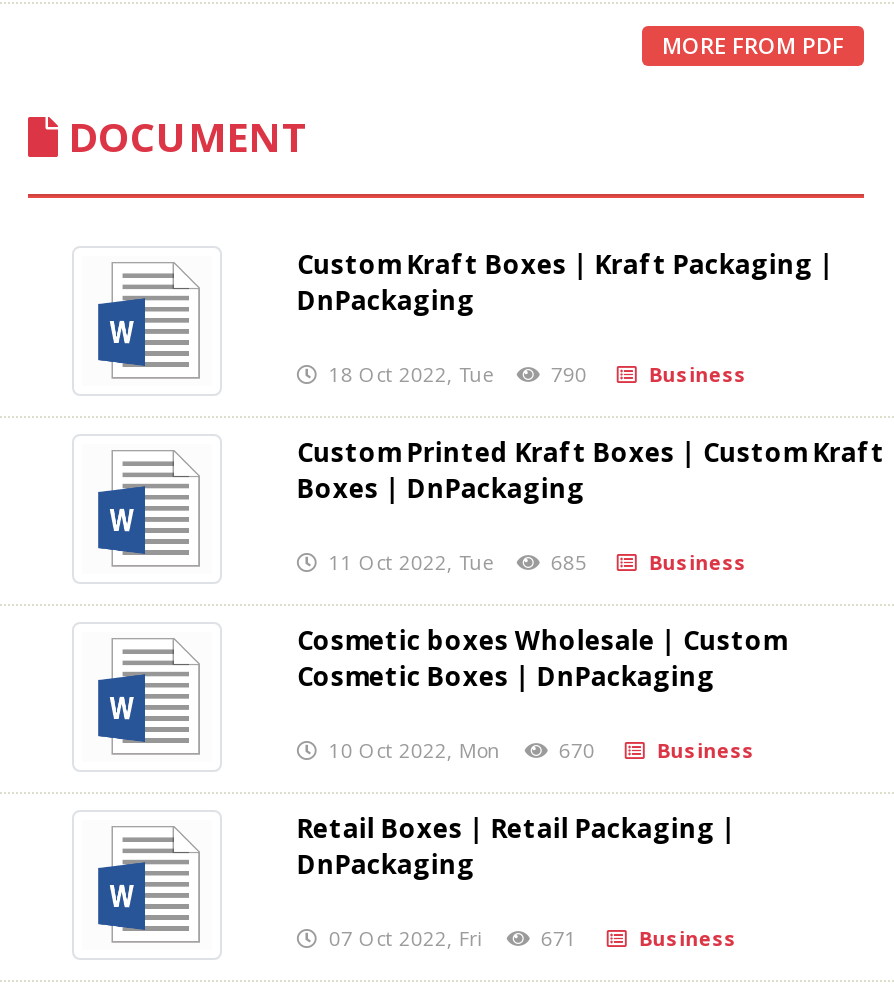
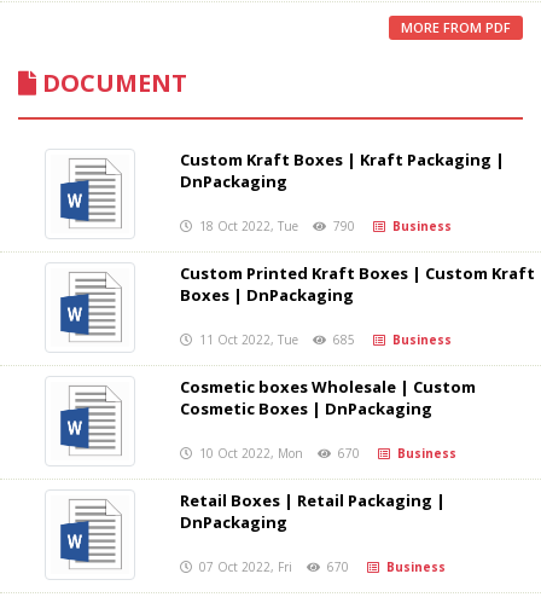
- 07 Oct 2022, Fri 671 Business
+ 07 Oct 2022, Fri 670 Business
